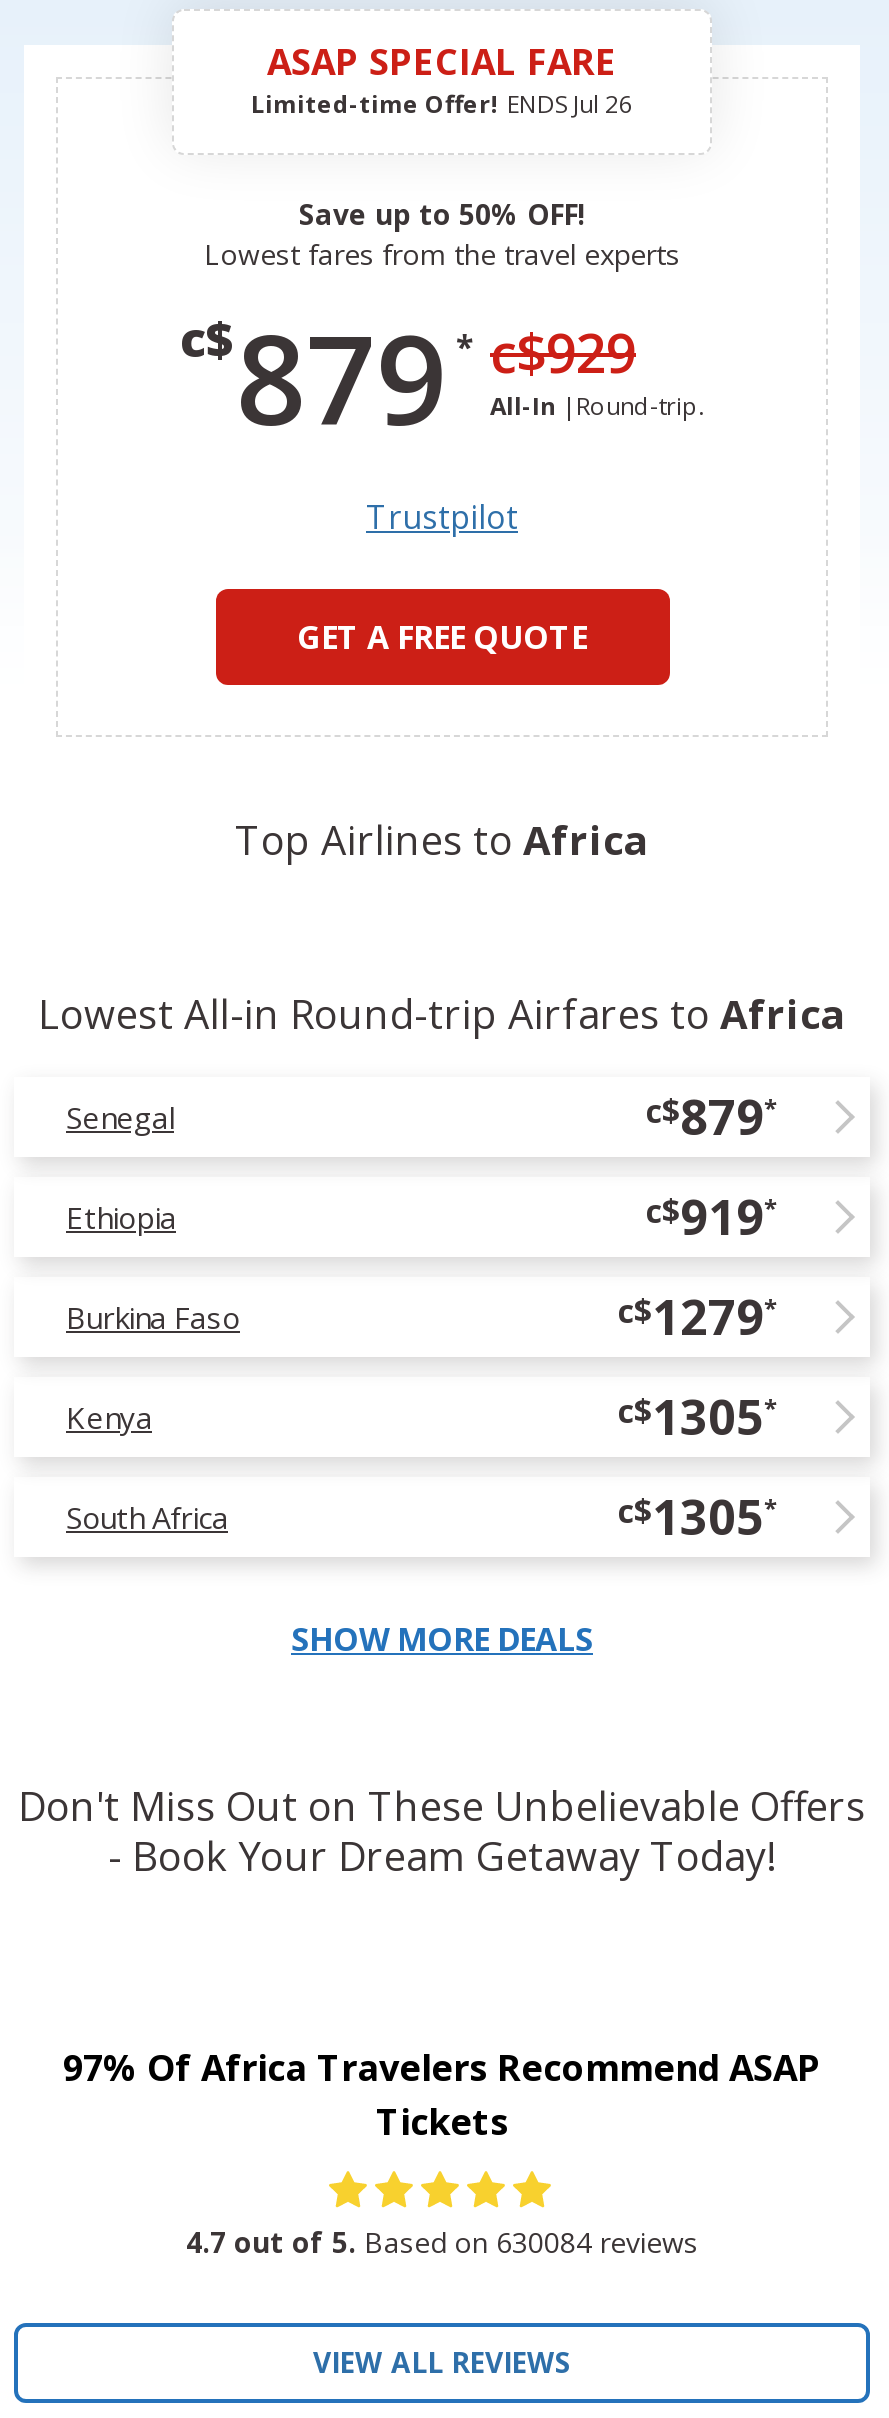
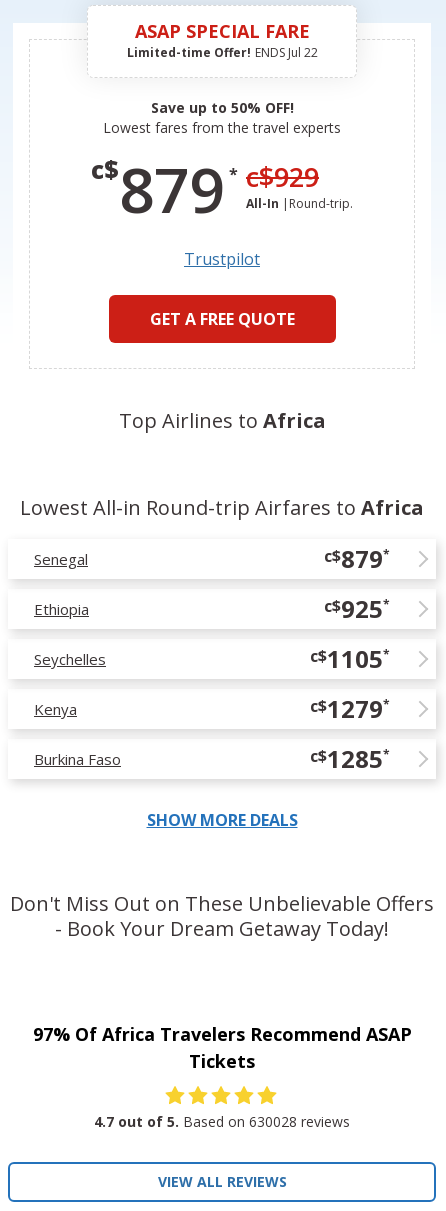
- Limited-time Offer! ENDS Jul 26
+ Limited-time Offer! ENDS Jul 22

- c$919*
+ c$925*

- Burkina Faso
- c$1279*
+ Seychelles
+ c$1105*

- c$1305*
+ c$1279*

- South Africa
- c$1305*
+ Burkina Faso
+ c$1285*

- 4.7 out of 5. Based on 630084 reviews
+ 4.7 out of 5. Based on 630028 reviews
